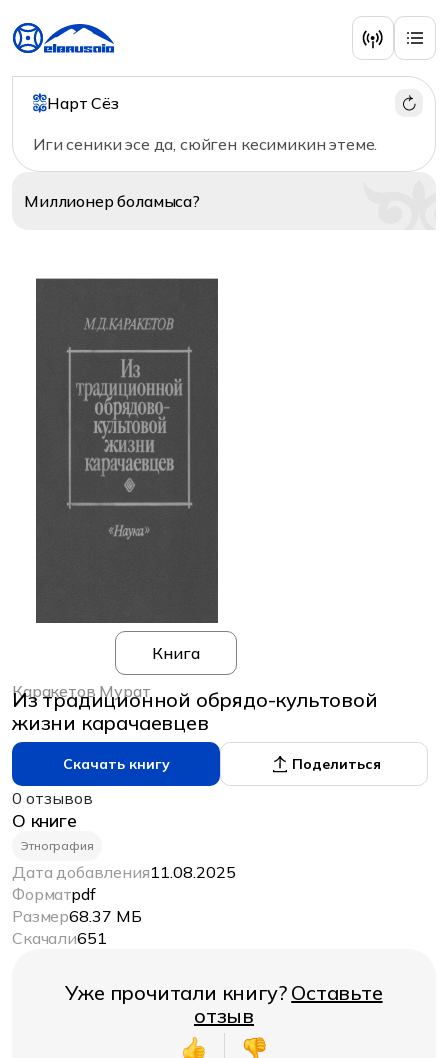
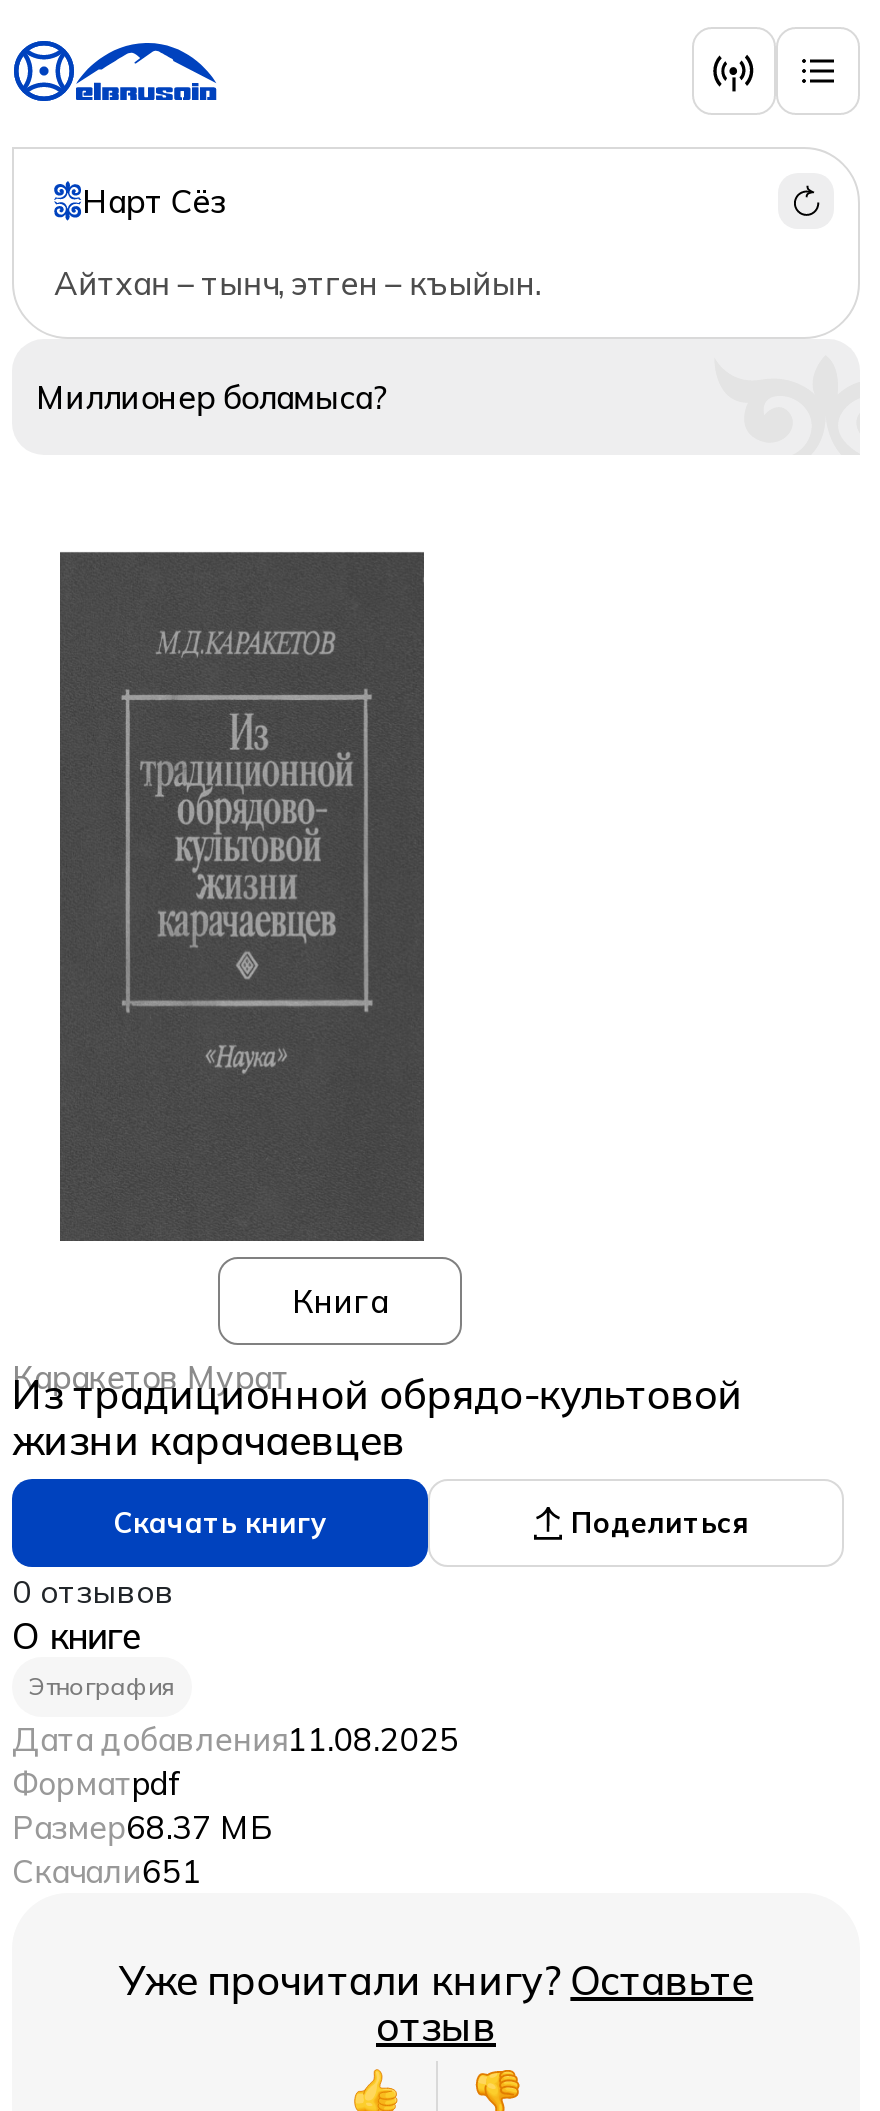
- Иги сеники эсе да, сюйген кесимикин этеме.
+ Айтхан – тынч, этген – къыйын.
